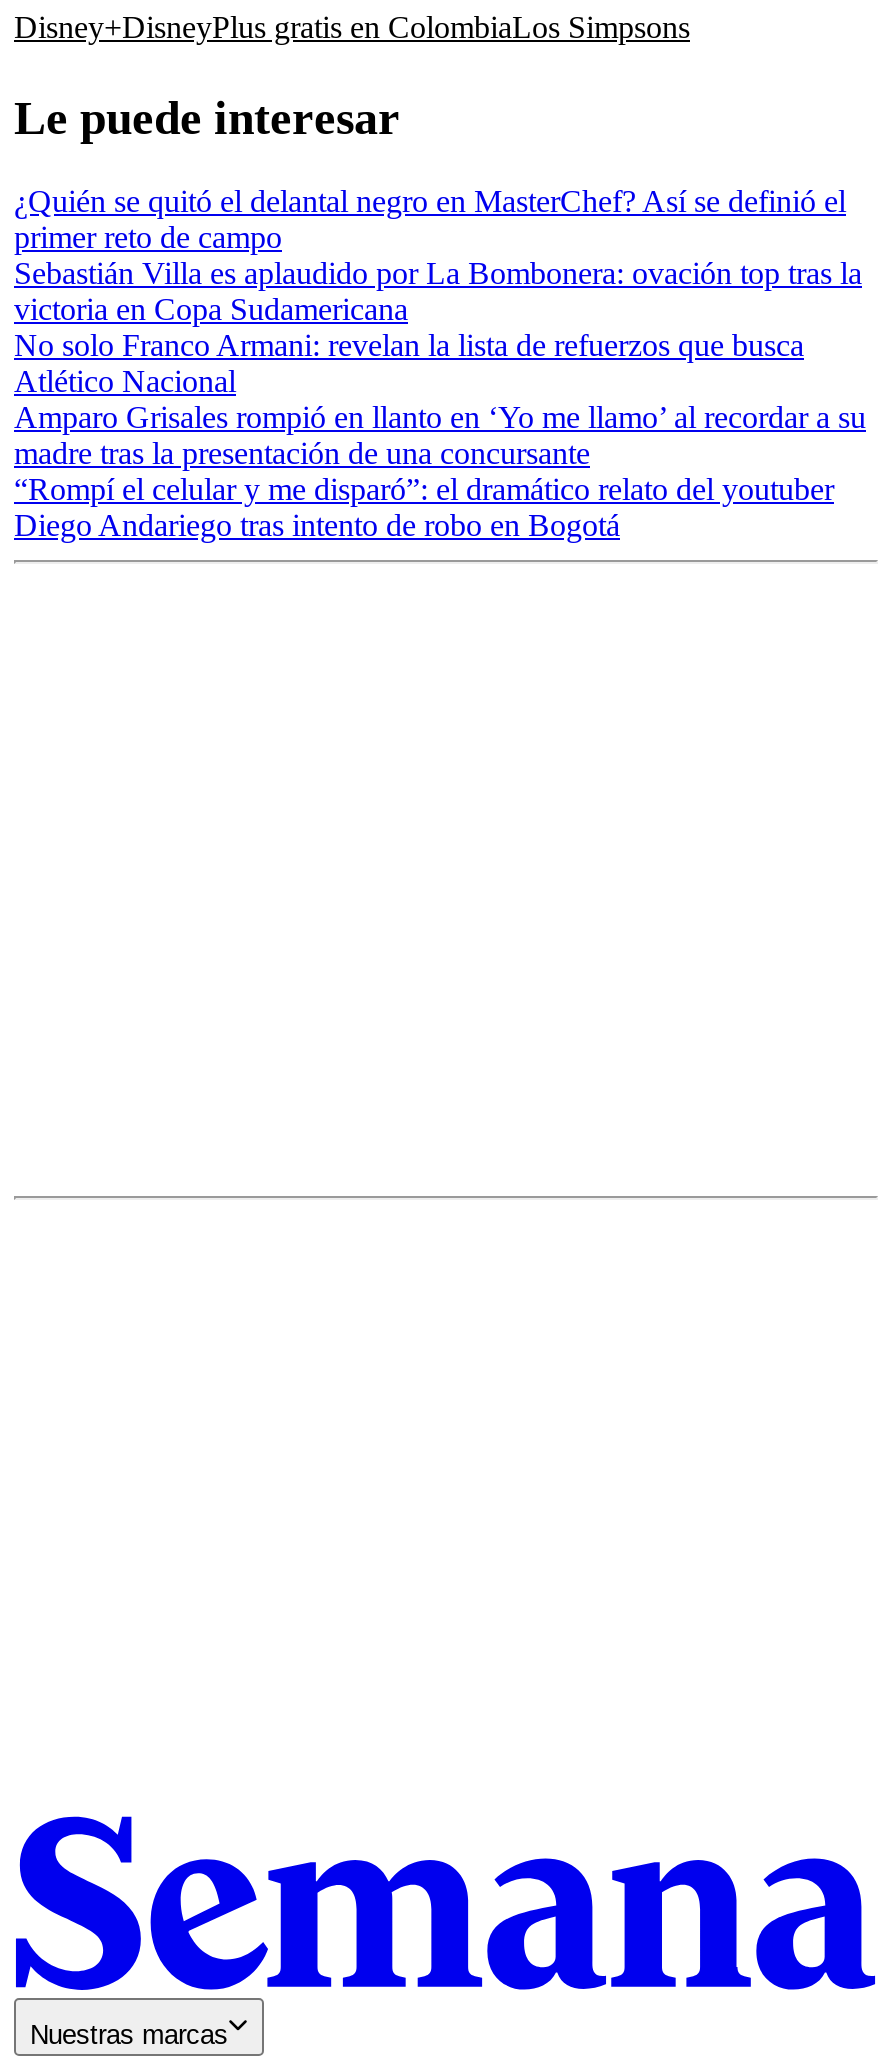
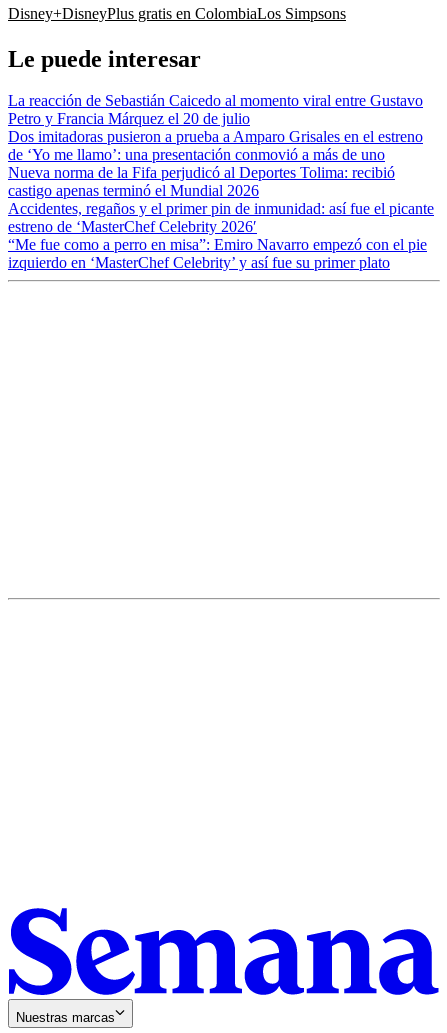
- ¿Quién se quitó el delantal negro en MasterChef? Así se definió el
- primer reto de campo
- Sebastián Villa es aplaudido por La Bombonera: ovación top tras la
- victoria en Copa Sudamericana
- No solo Franco Armani: revelan la lista de refuerzos que busca
- Atlético Nacional
- Amparo Grisales rompió en llanto en ‘Yo me llamo’ al recordar a su
- madre tras la presentación de una concursante
- “Rompí el celular y me disparó”: el dramático relato del youtuber
- Diego Andariego tras intento de robo en Bogotá
+ La reacción de Sebastián Caicedo al momento viral entre Gustavo
+ Petro y Francia Márquez el 20 de julio
+ Dos imitadoras pusieron a prueba a Amparo Grisales en el estreno
+ de ‘Yo me llamo’: una presentación conmovió a más de uno
+ Nueva norma de la Fifa perjudicó al Deportes Tolima: recibió
+ castigo apenas terminó el Mundial 2026
+ Accidentes, regaños y el primer pin de inmunidad: así fue el picante
+ estreno de ‘MasterChef Celebrity 2026′
+ “Me fue como a perro en misa”: Emiro Navarro empezó con el pie
+ izquierdo en ‘MasterChef Celebrity’ y así fue su primer plato
